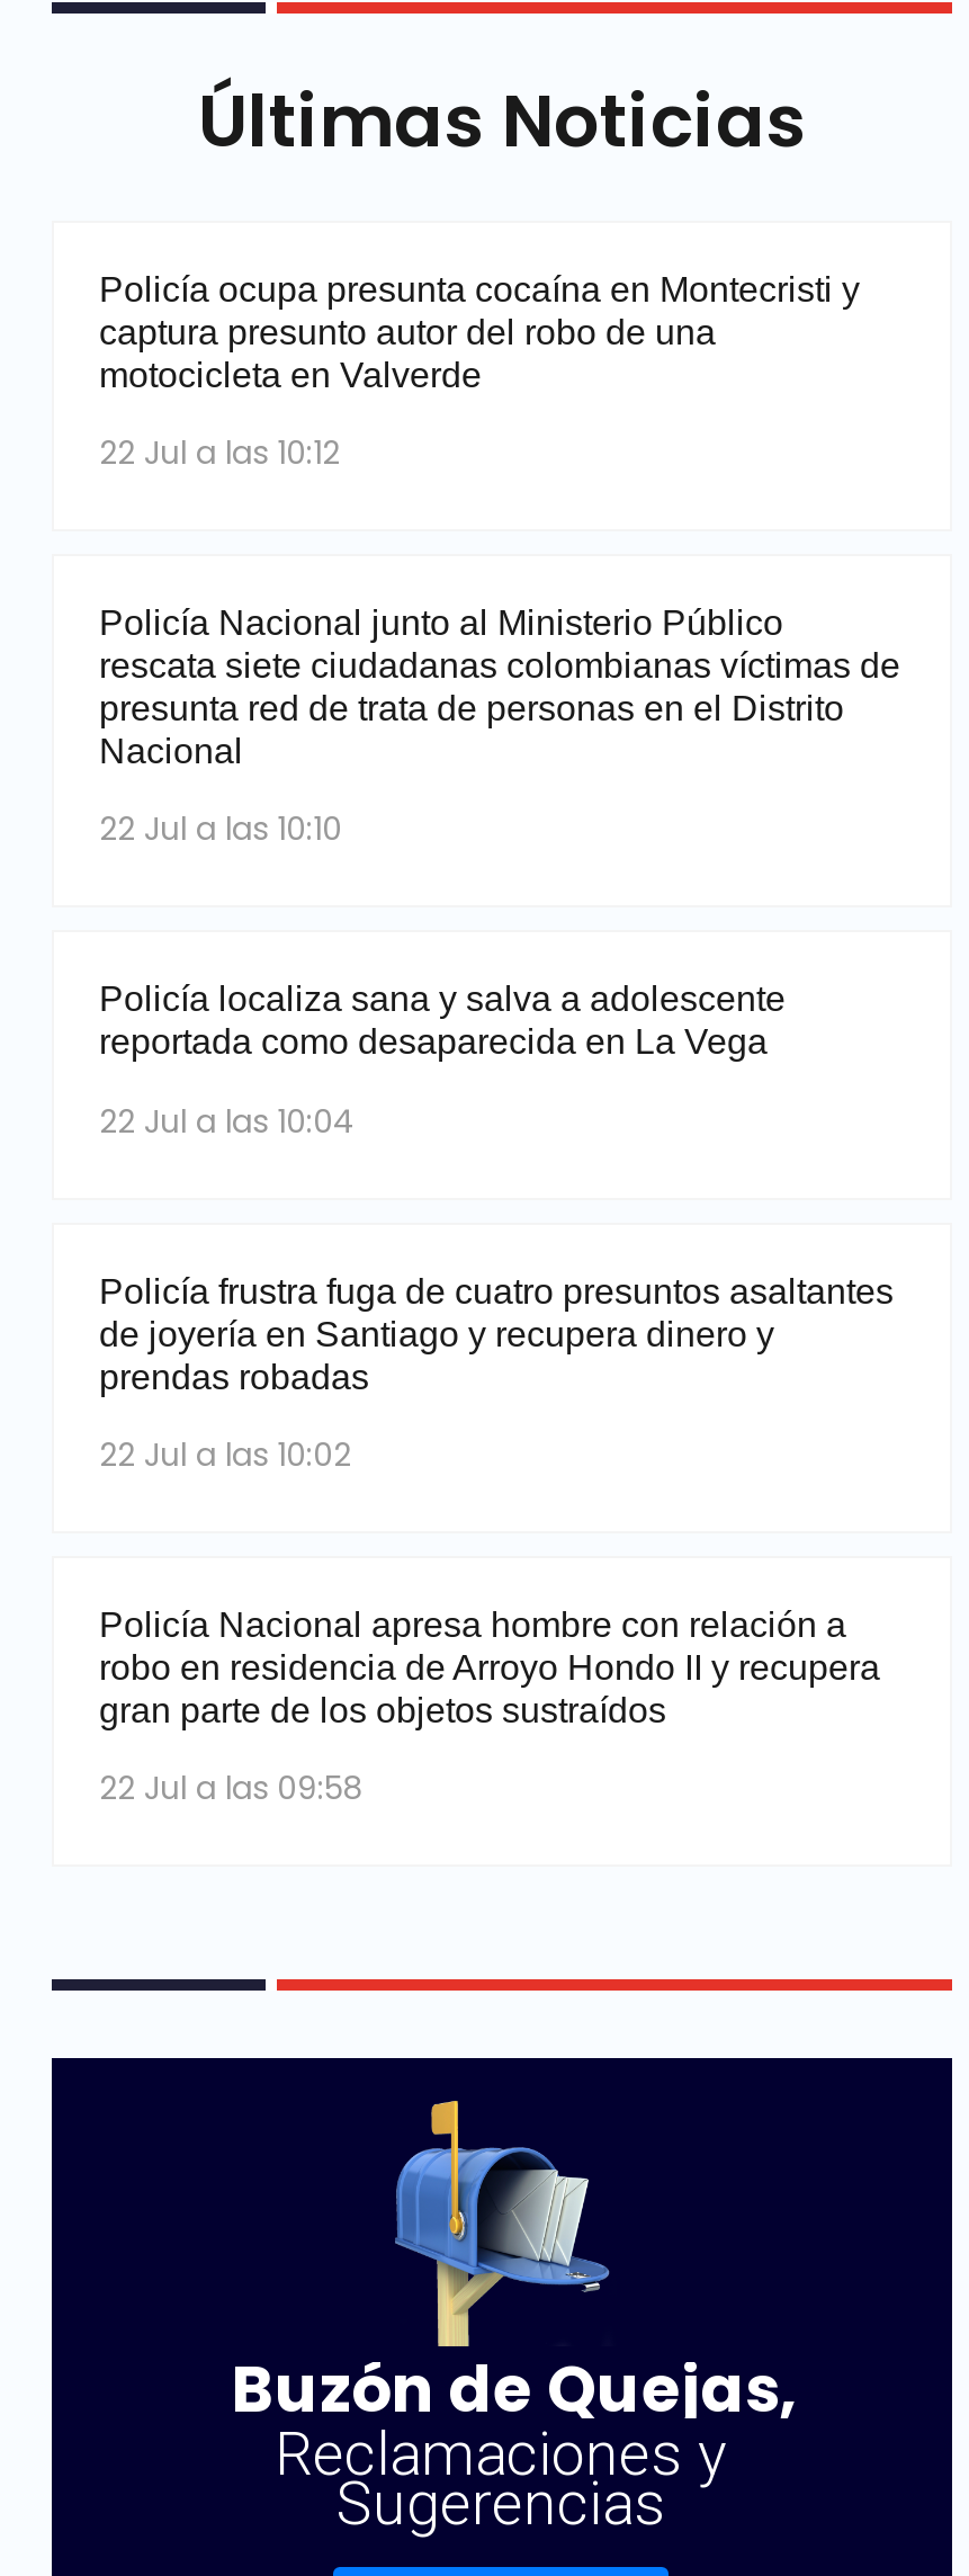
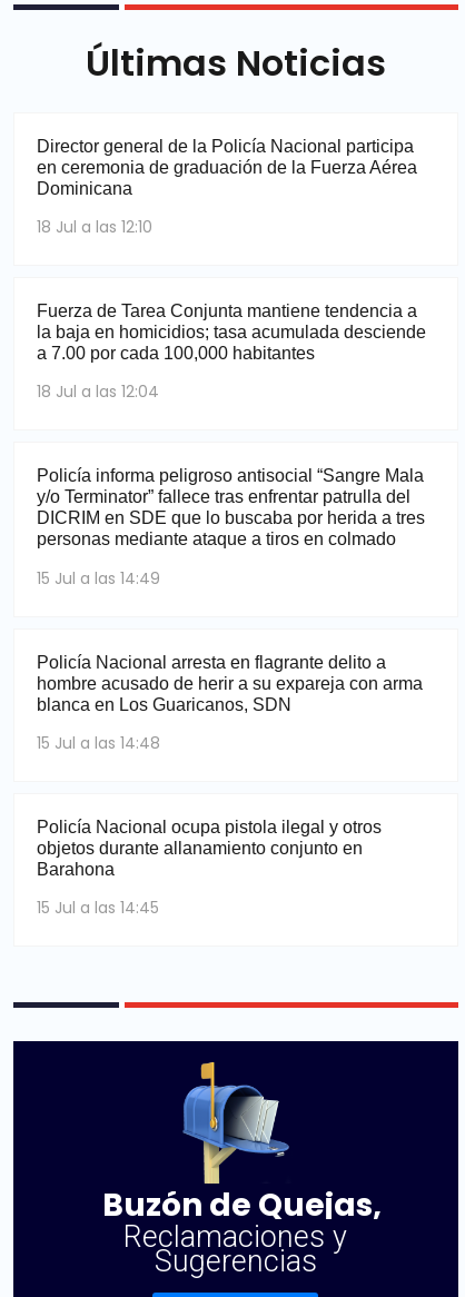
- Policía ocupa presunta cocaína en Montecristi y
- captura presunto autor del robo de una
- motocicleta en Valverde
+ Director general de la Policía Nacional participa
+ en ceremonia de graduación de la Fuerza Aérea
+ Dominicana

- 22 Jul a las 10:12
+ 18 Jul a las 12:10

- Policía Nacional junto al Ministerio Público
- rescata siete ciudadanas colombianas víctimas de
- presunta red de trata de personas en el Distrito
- Nacional
+ Fuerza de Tarea Conjunta mantiene tendencia a
+ la baja en homicidios; tasa acumulada desciende
+ a 7.00 por cada 100,000 habitantes

- 22 Jul a las 10:10
+ 18 Jul a las 12:04

- Policía localiza sana y salva a adolescente
- reportada como desaparecida en La Vega
+ Policía informa peligroso antisocial “Sangre Mala
+ y/o Terminator” fallece tras enfrentar patrulla del
+ DICRIM en SDE que lo buscaba por herida a tres
+ personas mediante ataque a tiros en colmado

- 22 Jul a las 10:04
+ 15 Jul a las 14:49

- Policía frustra fuga de cuatro presuntos asaltantes
- de joyería en Santiago y recupera dinero y
- prendas robadas
+ Policía Nacional arresta en flagrante delito a
+ hombre acusado de herir a su expareja con arma
+ blanca en Los Guaricanos, SDN

- 22 Jul a las 10:02
+ 15 Jul a las 14:48

- Policía Nacional apresa hombre con relación a
- robo en residencia de Arroyo Hondo II y recupera
- gran parte de los objetos sustraídos
+ Policía Nacional ocupa pistola ilegal y otros
+ objetos durante allanamiento conjunto en
+ Barahona

- 22 Jul a las 09:58
+ 15 Jul a las 14:45
